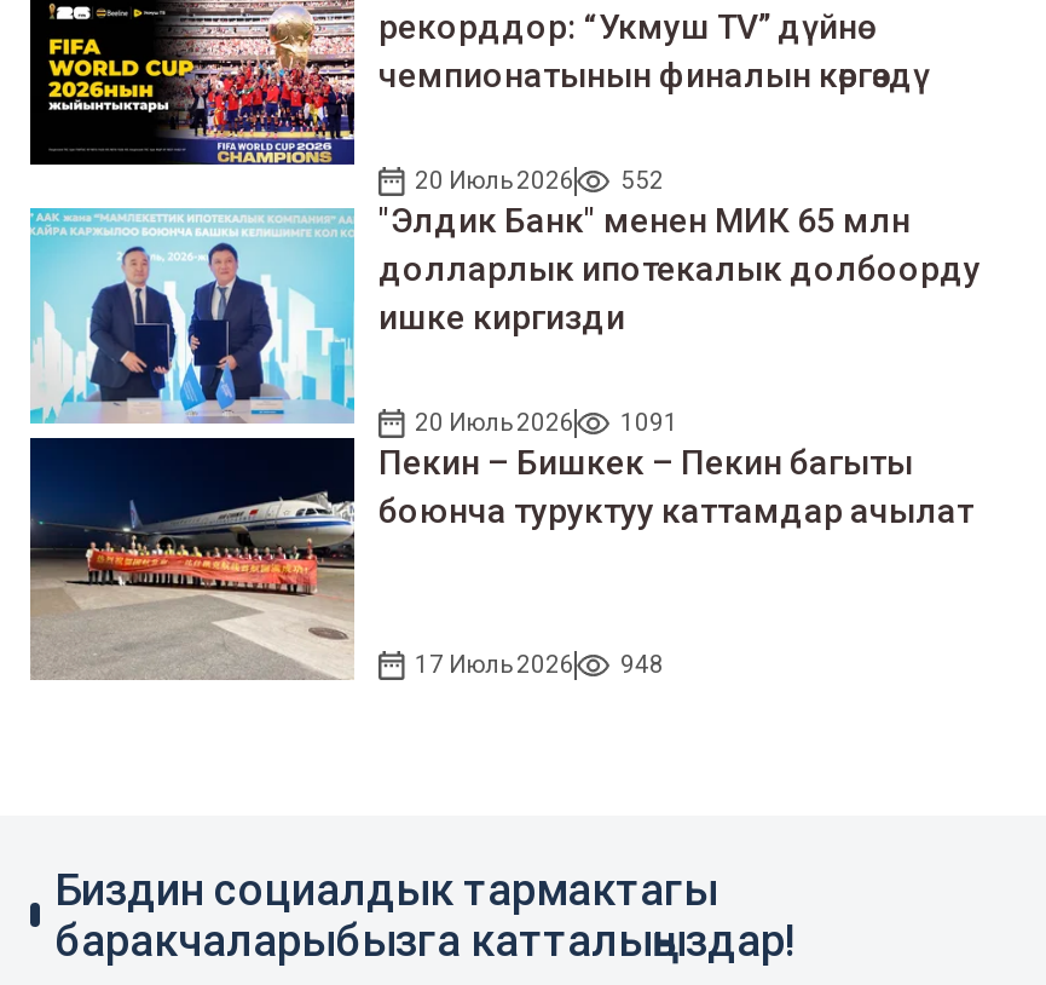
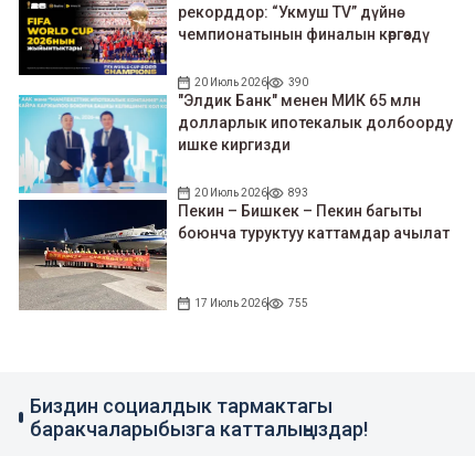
- 20 Июль 2026 552
+ 20 Июль 2026 390

- 20 Июль 2026 1091
+ 20 Июль 2026 893

- 17 Июль 2026 948
+ 17 Июль 2026 755
